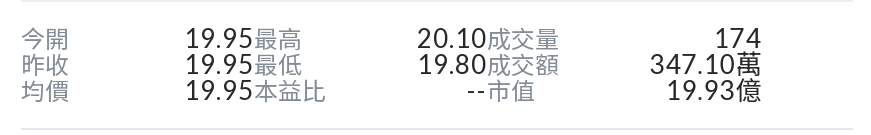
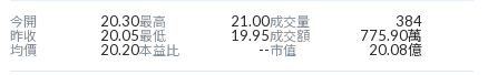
- 19.95最高
+ 20.30最高

- 20.10成交量
+ 21.00成交量

- 174
+ 384

- 19.95最低
+ 20.05最低

- 19.80成交額
+ 19.95成交額

- 347.10萬
+ 775.90萬

- 19.95本益比
+ 20.20本益比

- 19.93億
+ 20.08億
